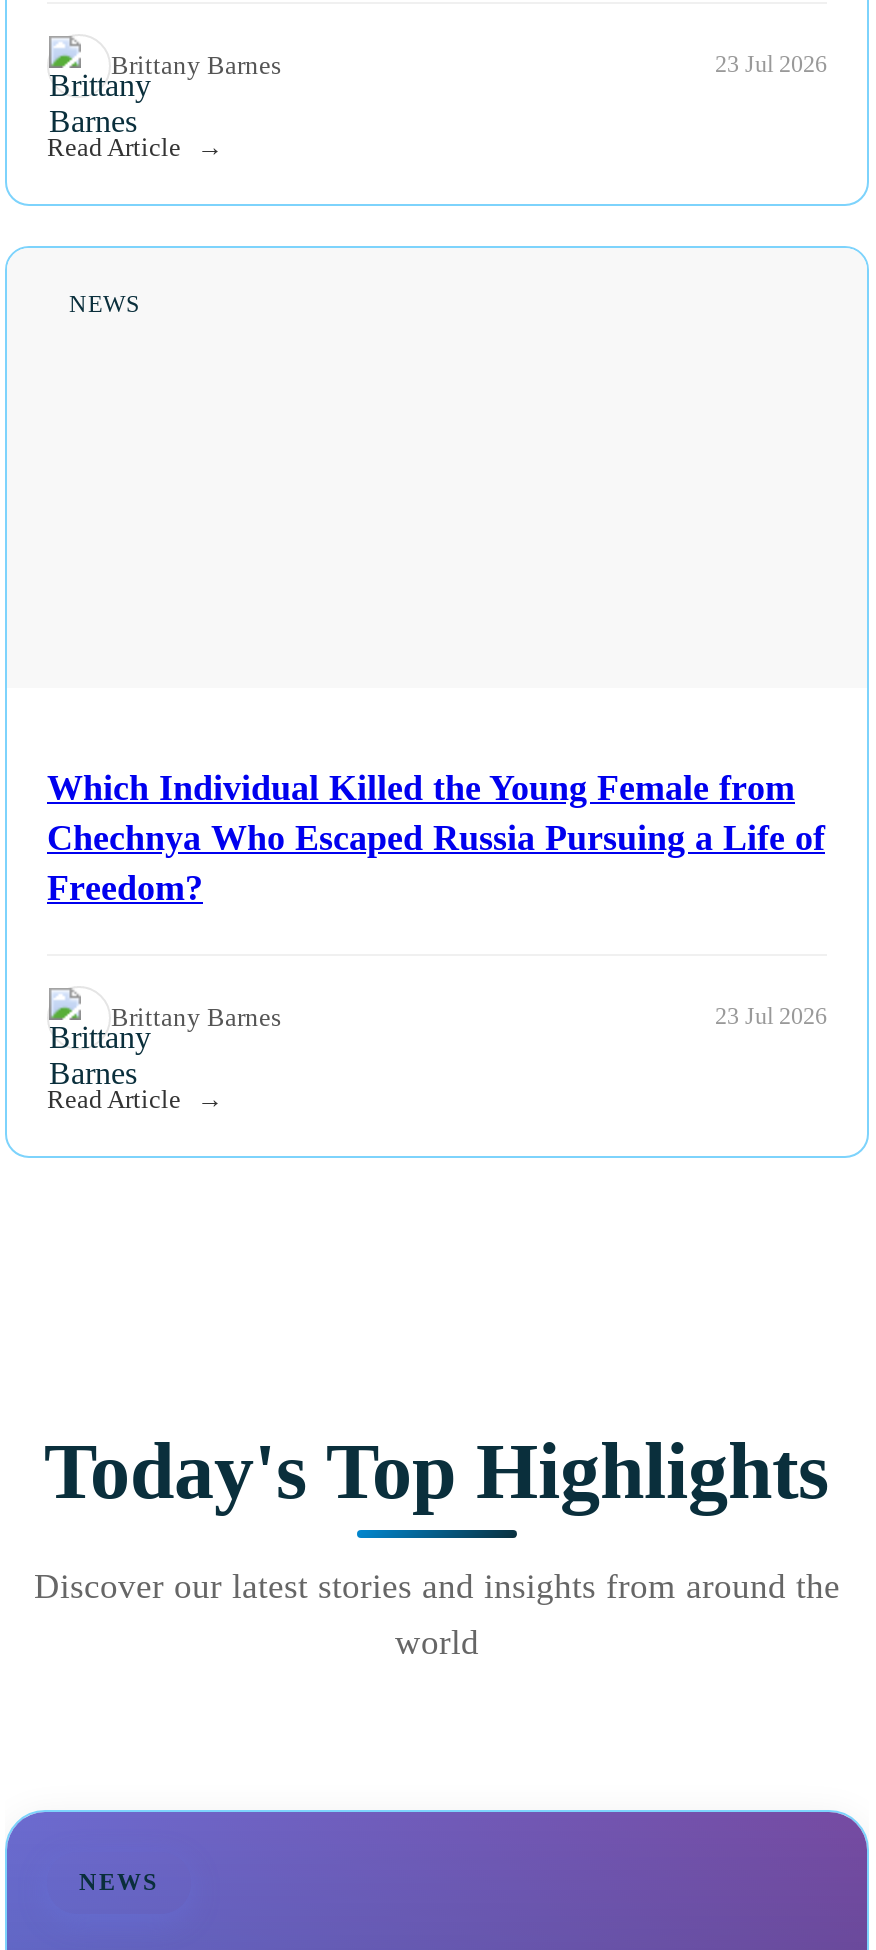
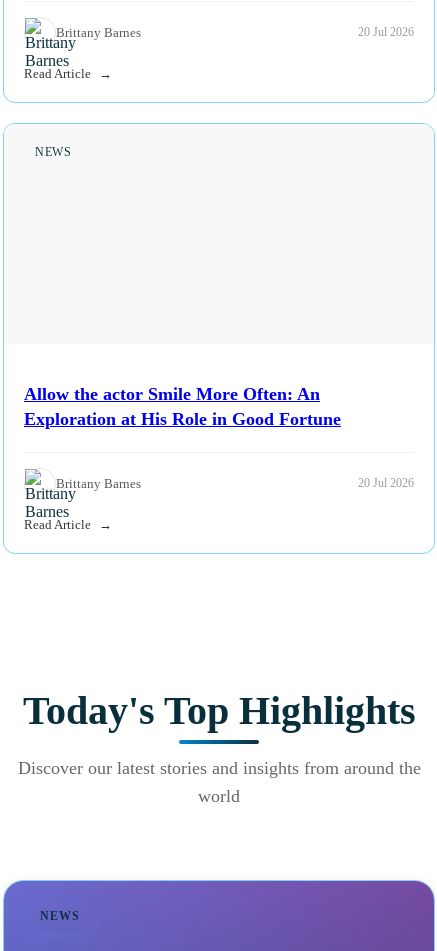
- 23 Jul 2026
+ 20 Jul 2026

- Which Individual Killed the Young Female from
- Chechnya Who Escaped Russia Pursuing a Life of
- Freedom?
+ Allow the actor Smile More Often: An
+ Exploration at His Role in Good Fortune

- 23 Jul 2026
+ 20 Jul 2026
